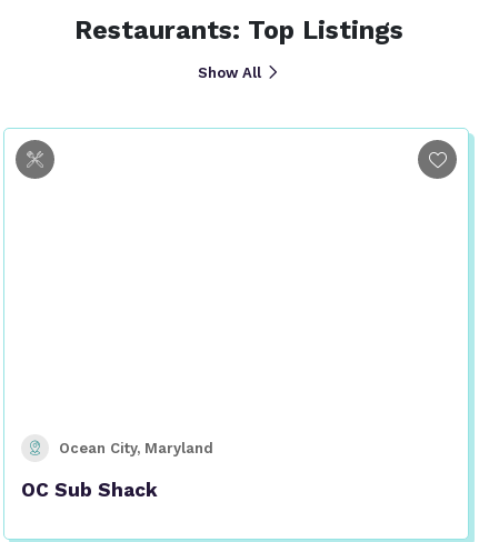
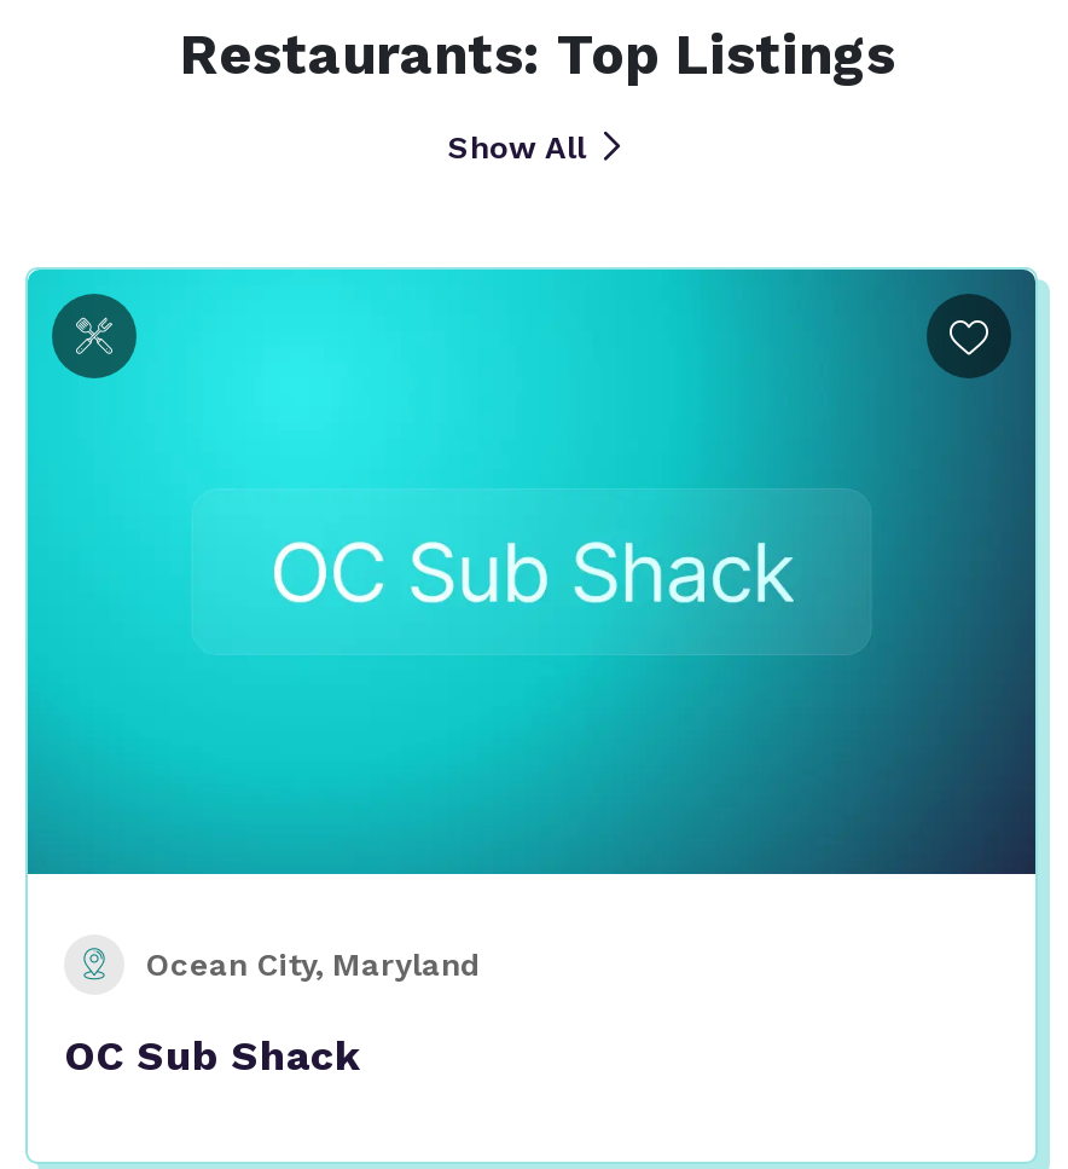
+ [image]
